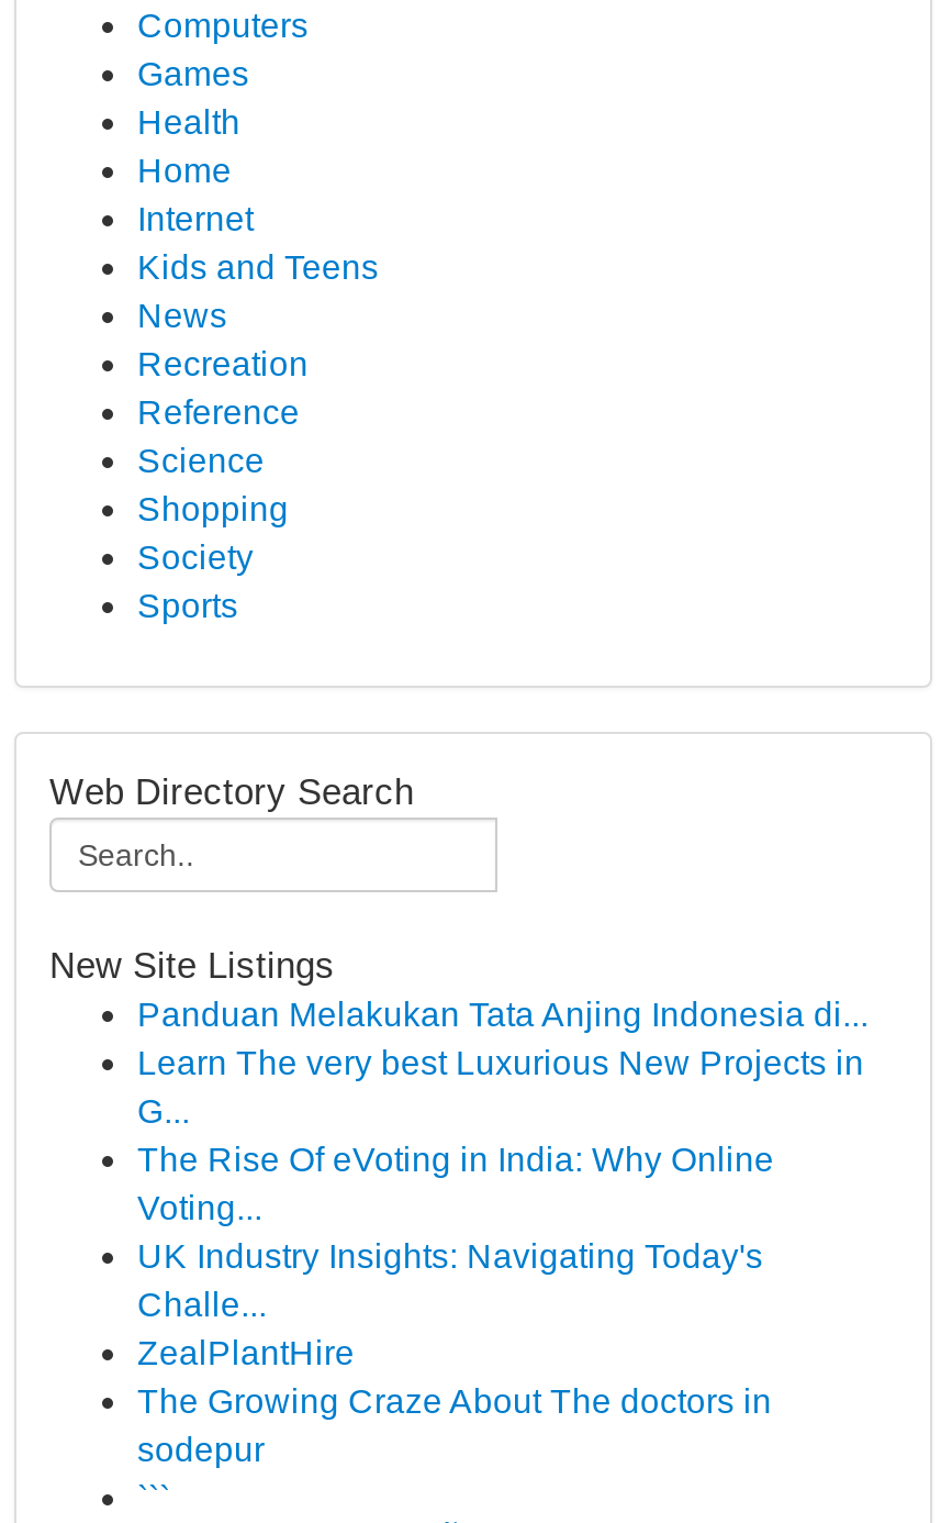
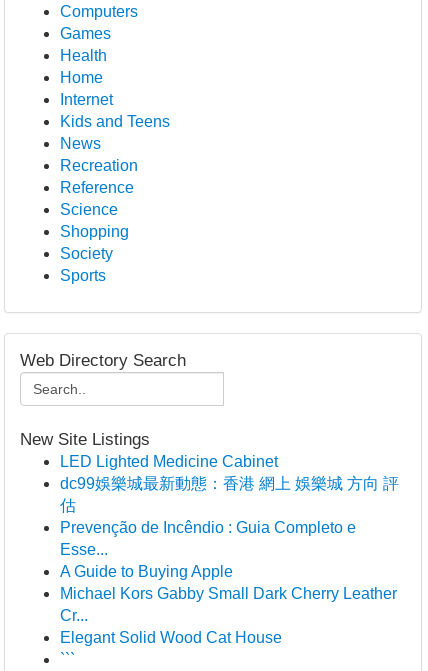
- Panduan Melakukan Tata Anjing Indonesia di...
- Learn The very best Luxurious New Projects in
- G...
- The Rise Of eVoting in India: Why Online
- Voting...
- UK Industry Insights: Navigating Today's
- Challe...
- ZealPlantHire
- The Growing Craze About The doctors in
- sodepur
+ LED Lighted Medicine Cabinet
+ dc99娛樂城最新動態：香港 網上 娛樂城 方向 評
+ 估
+ Prevenção de Incêndio : Guia Completo e
+ Esse...
+ A Guide to Buying Apple
+ Michael Kors Gabby Small Dark Cherry Leather
+ Cr...
+ Elegant Solid Wood Cat House
